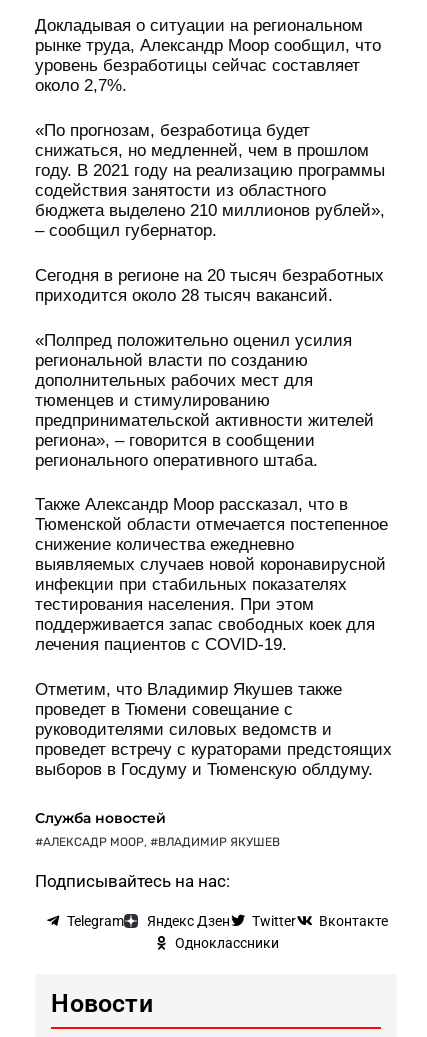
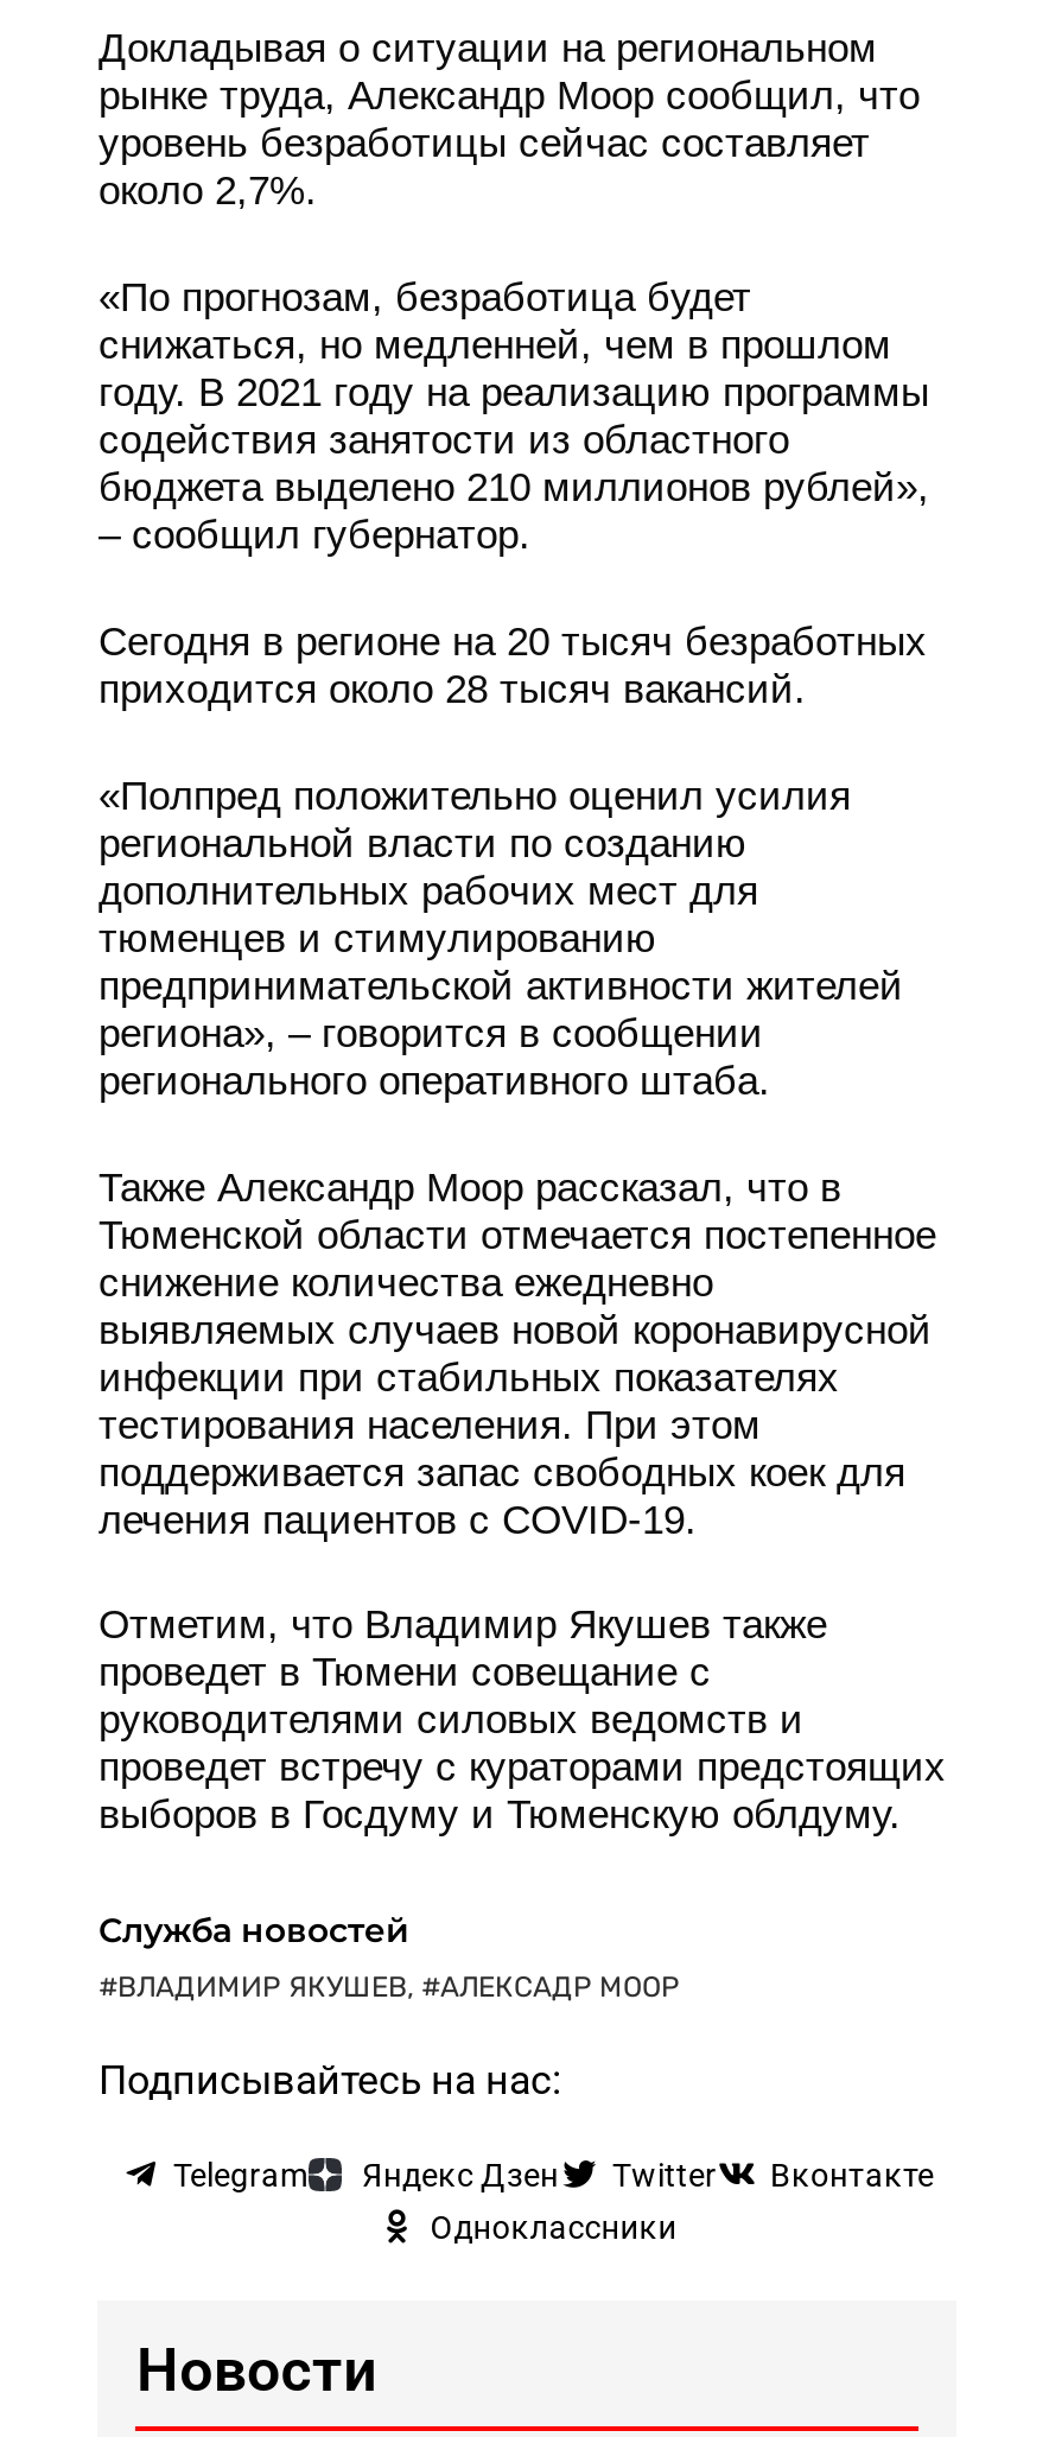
- АЛЕКСАДР МООР, ВЛАДИМИР ЯКУШЕВ
+ ВЛАДИМИР ЯКУШЕВ, АЛЕКСАДР МООР
